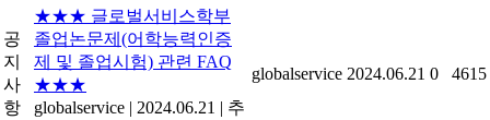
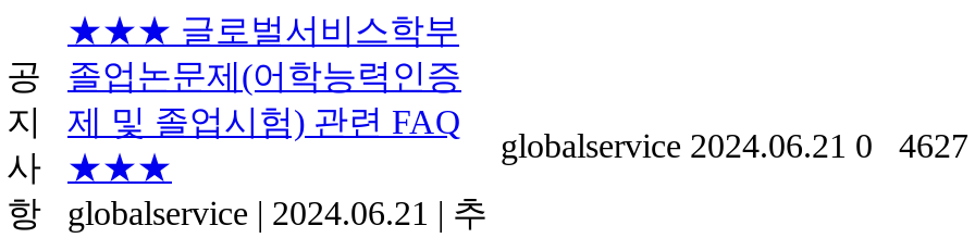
- globalservice 2024.06.21 0 4615
+ globalservice 2024.06.21 0 4627
